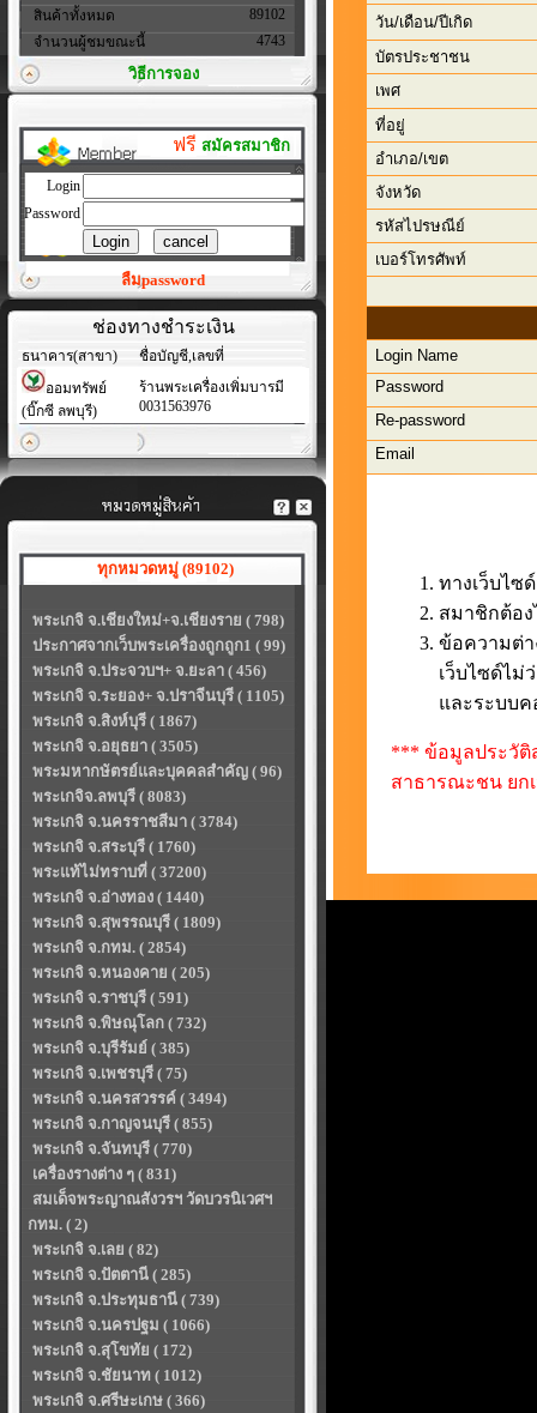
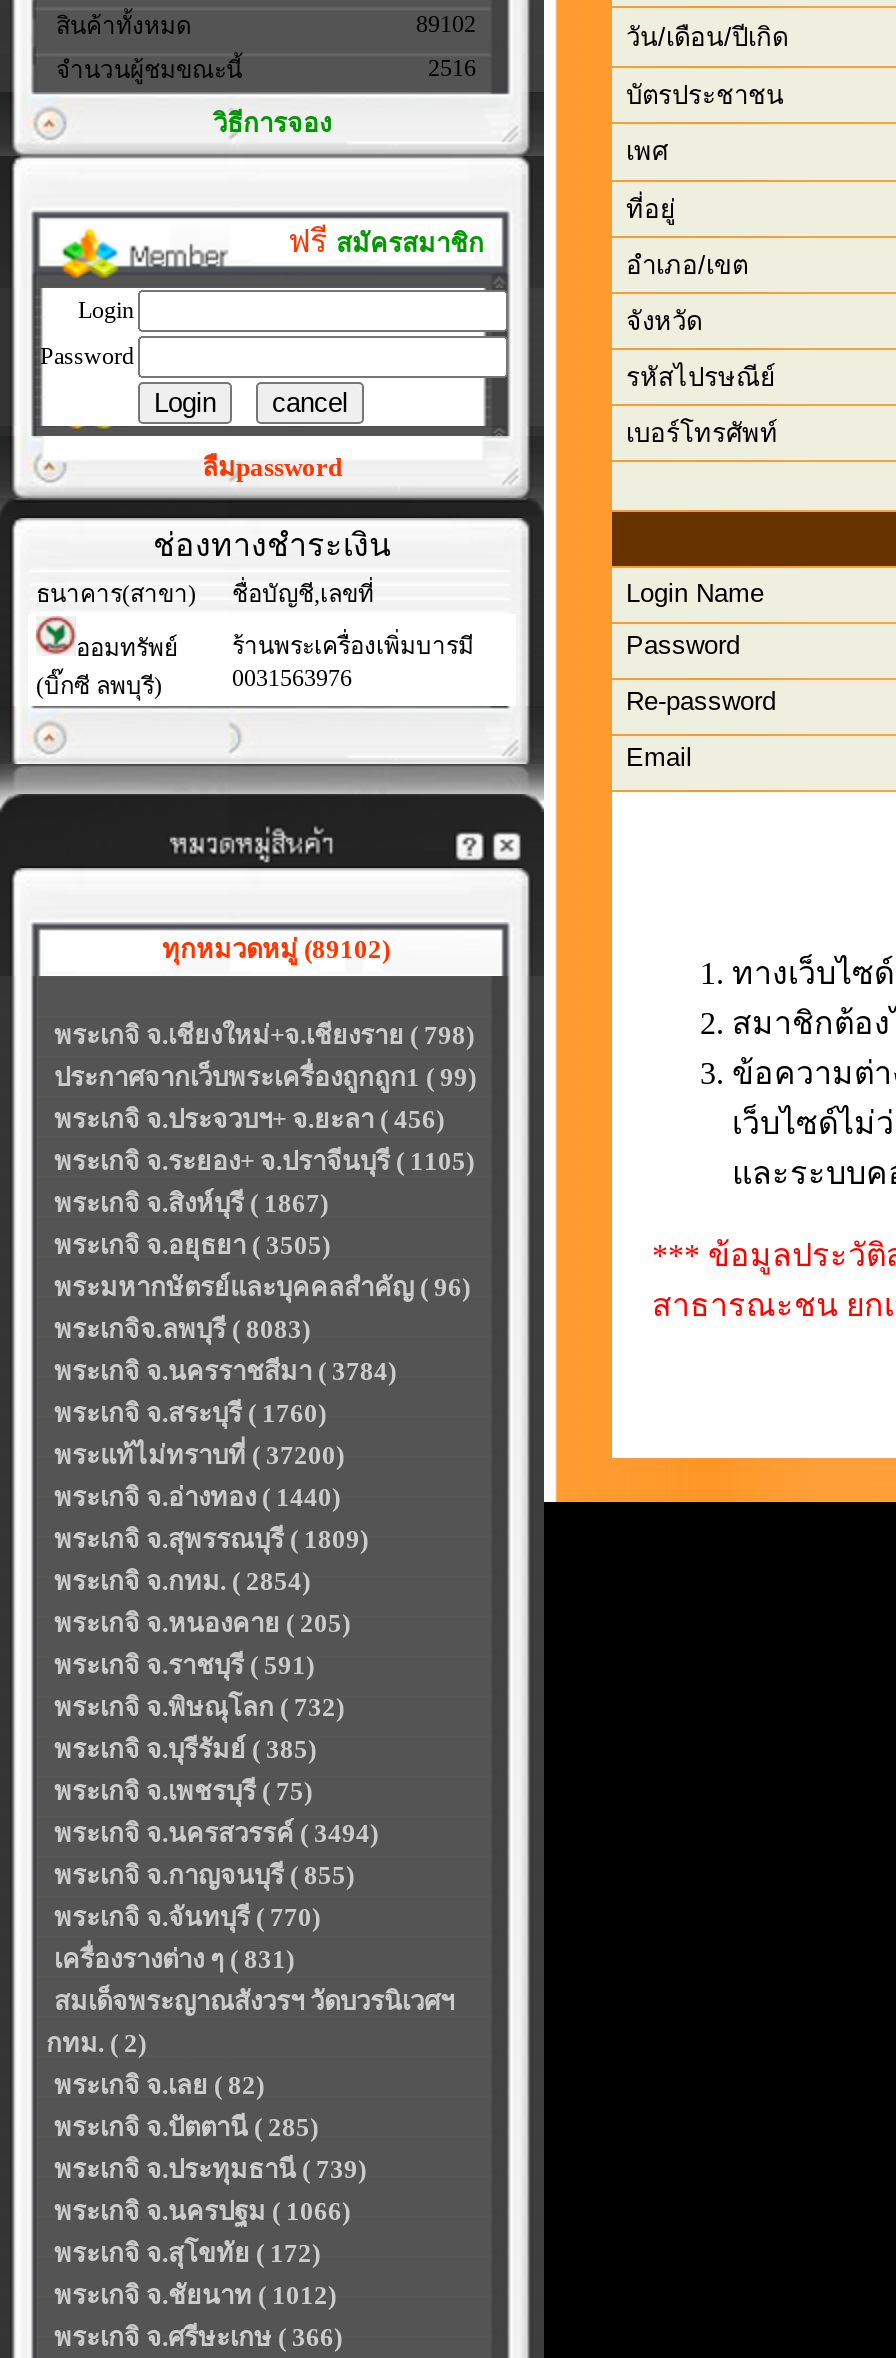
- 4743
+ 2516
